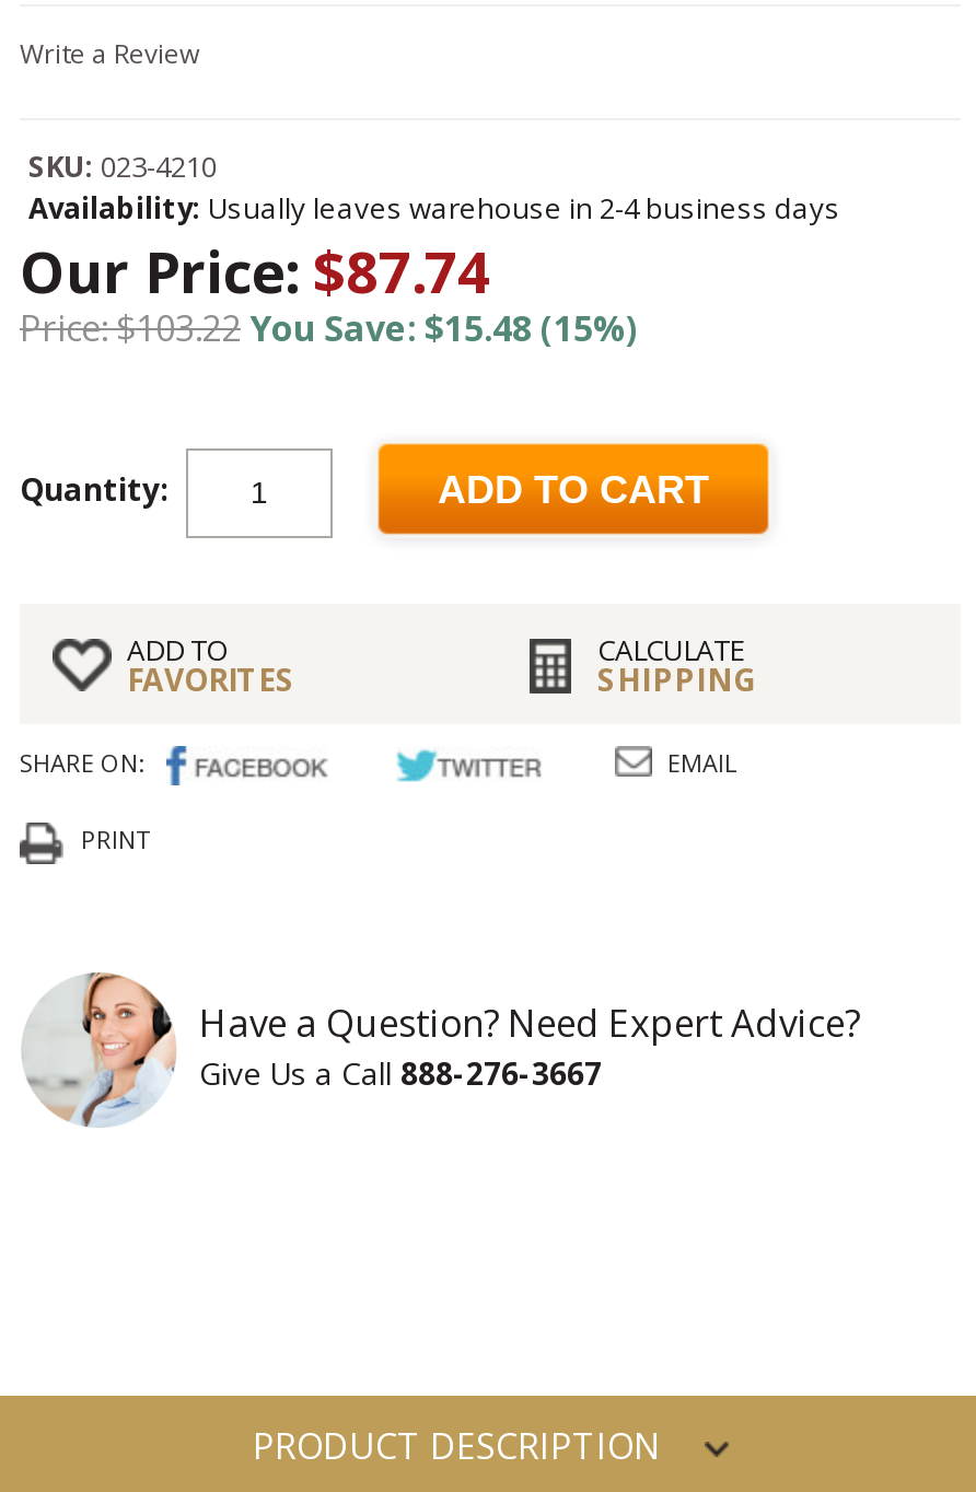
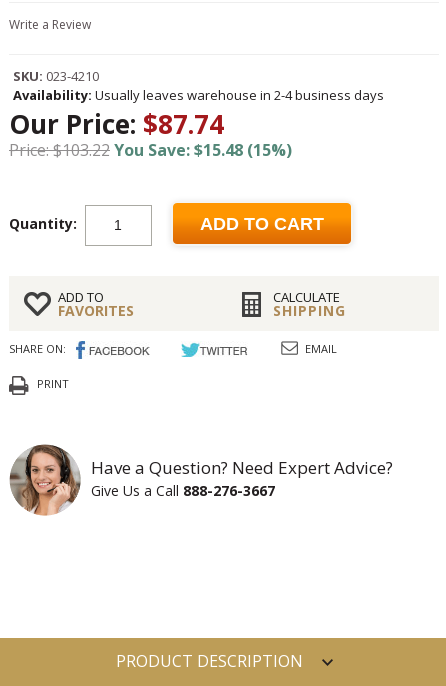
- [image]
+ [image]
